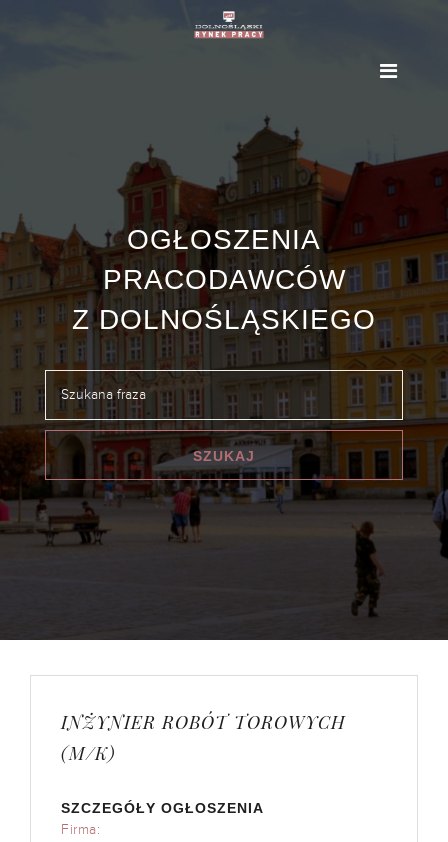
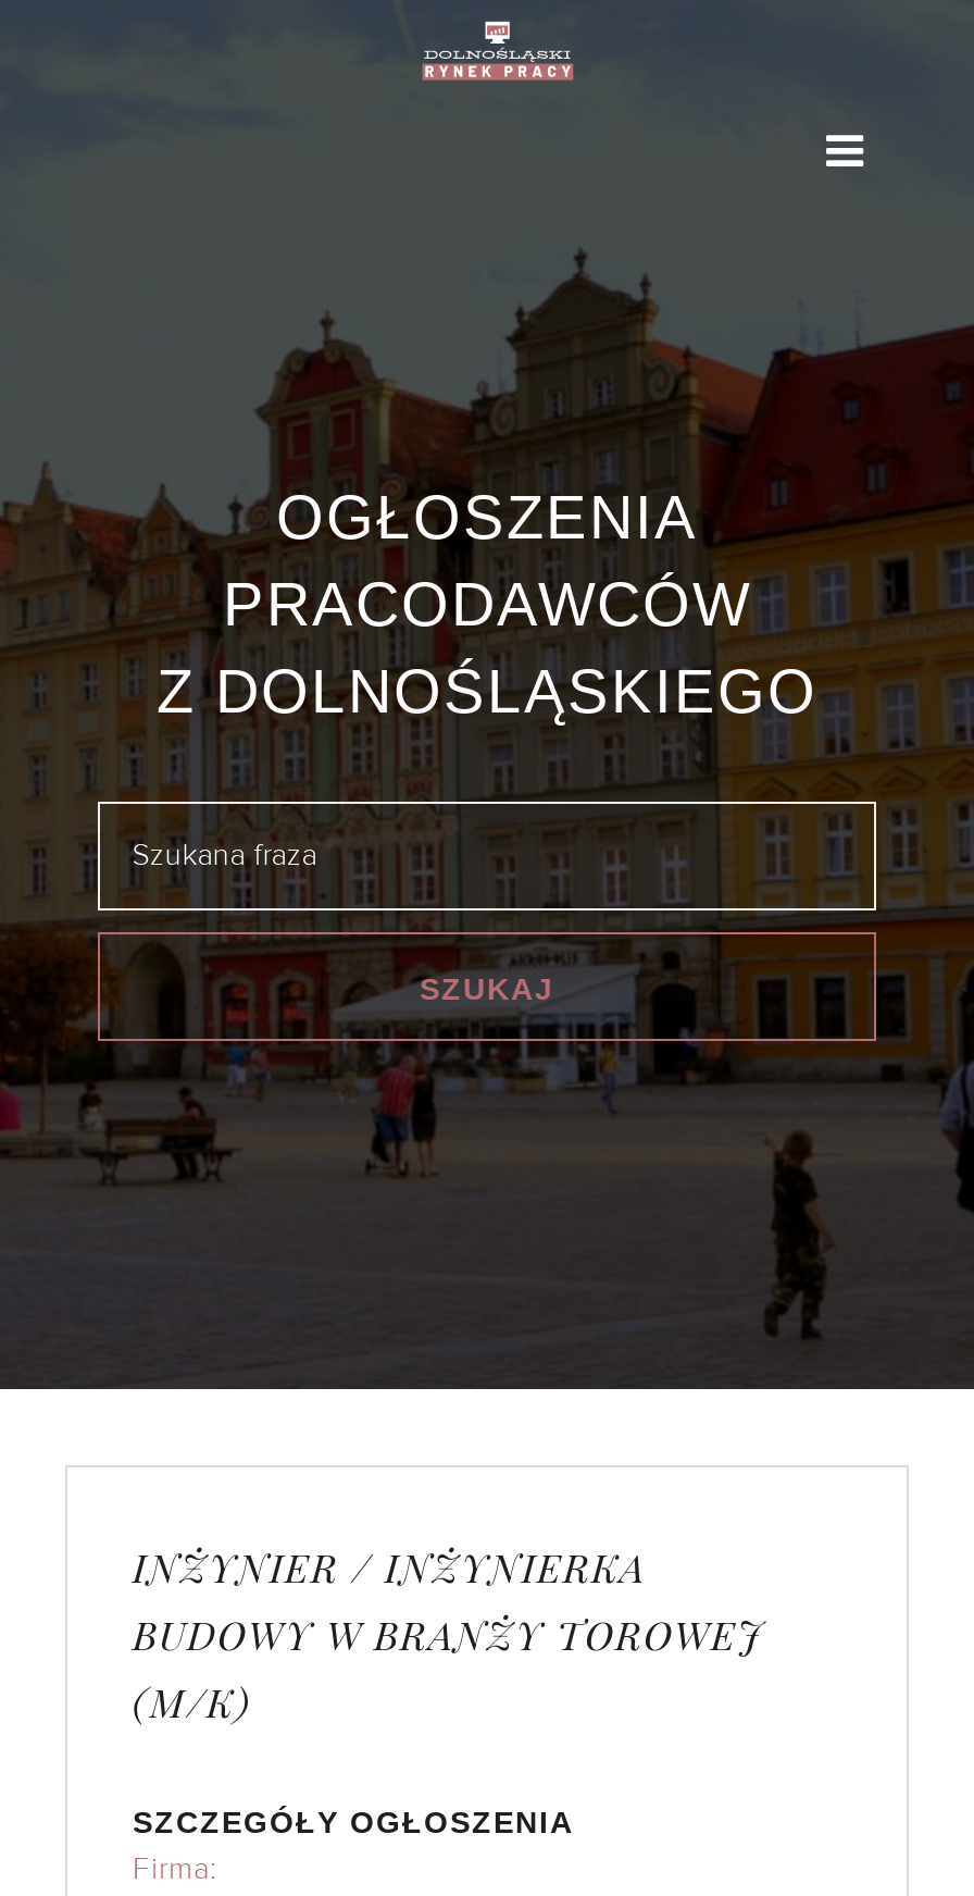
- INŻYNIER ROBÓT TOROWYCH
+ INŻYNIER / INŻYNIERKA
+ BUDOWY W BRANŻY TOROWEJ
